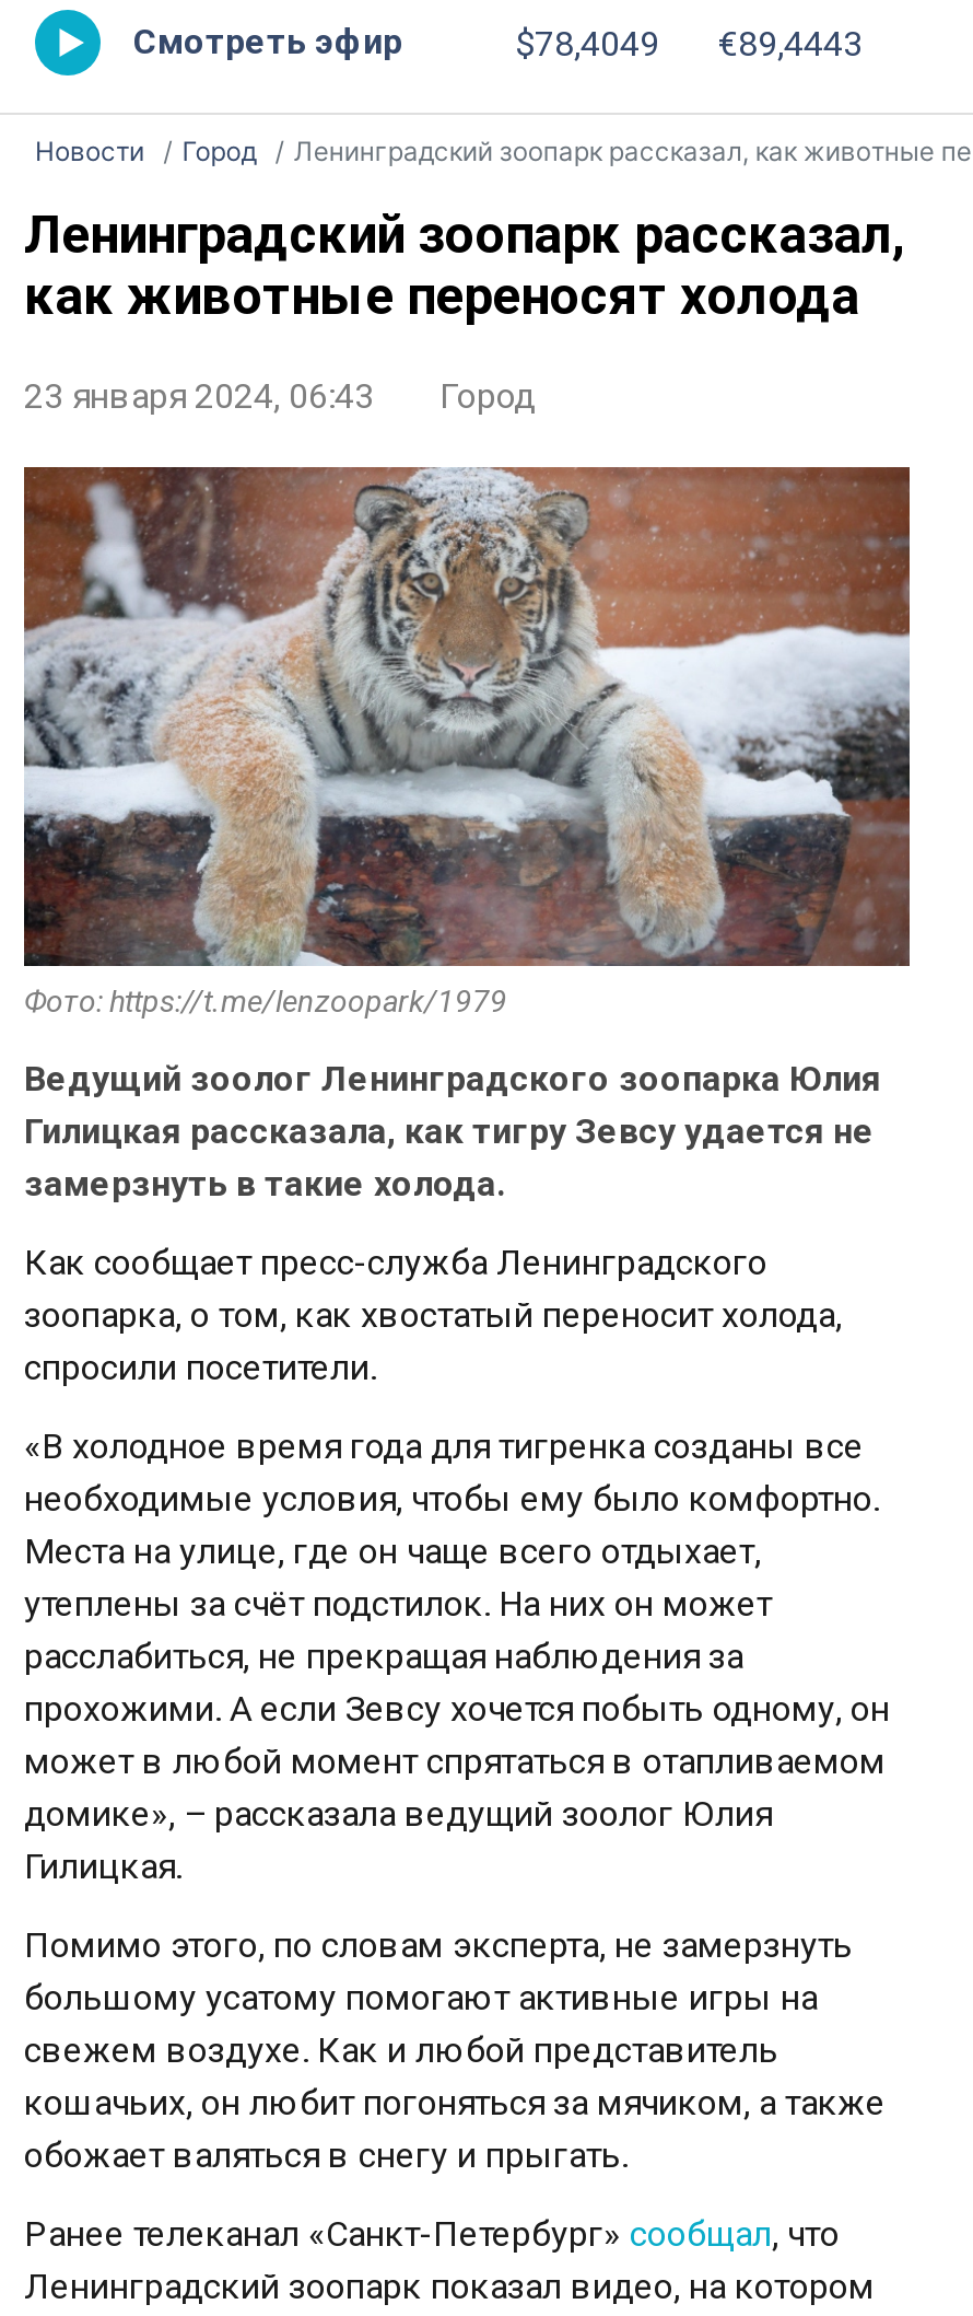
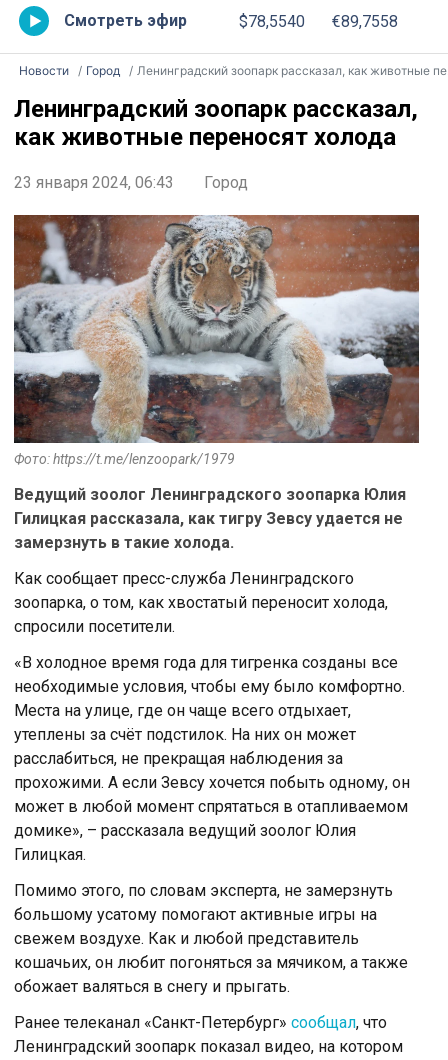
- $78,4049
+ $78,5540

- €89,4443
+ €89,7558
